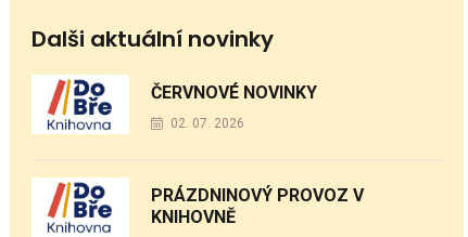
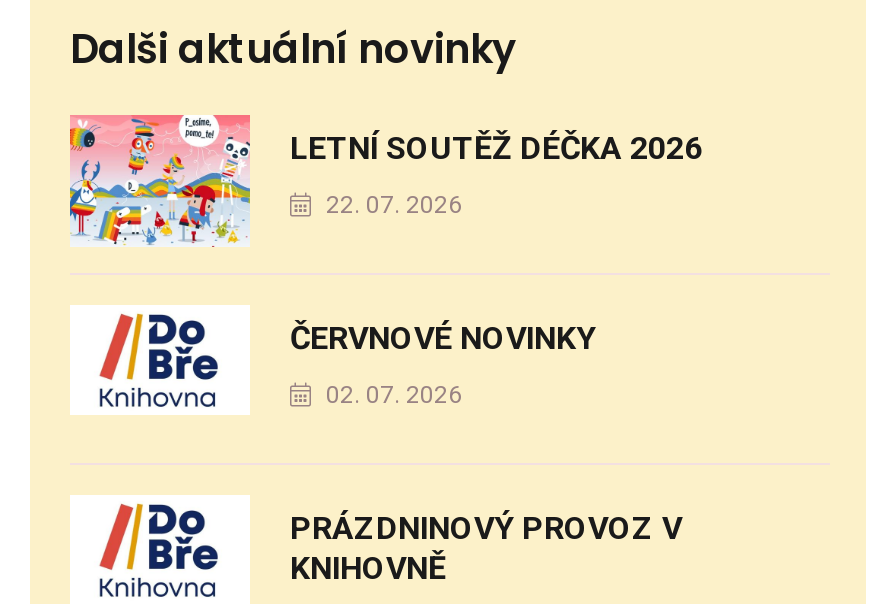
+ [image]
+ LETNÍ SOUTĚŽ DÉČKA 2026
+ 22. 07. 2026
